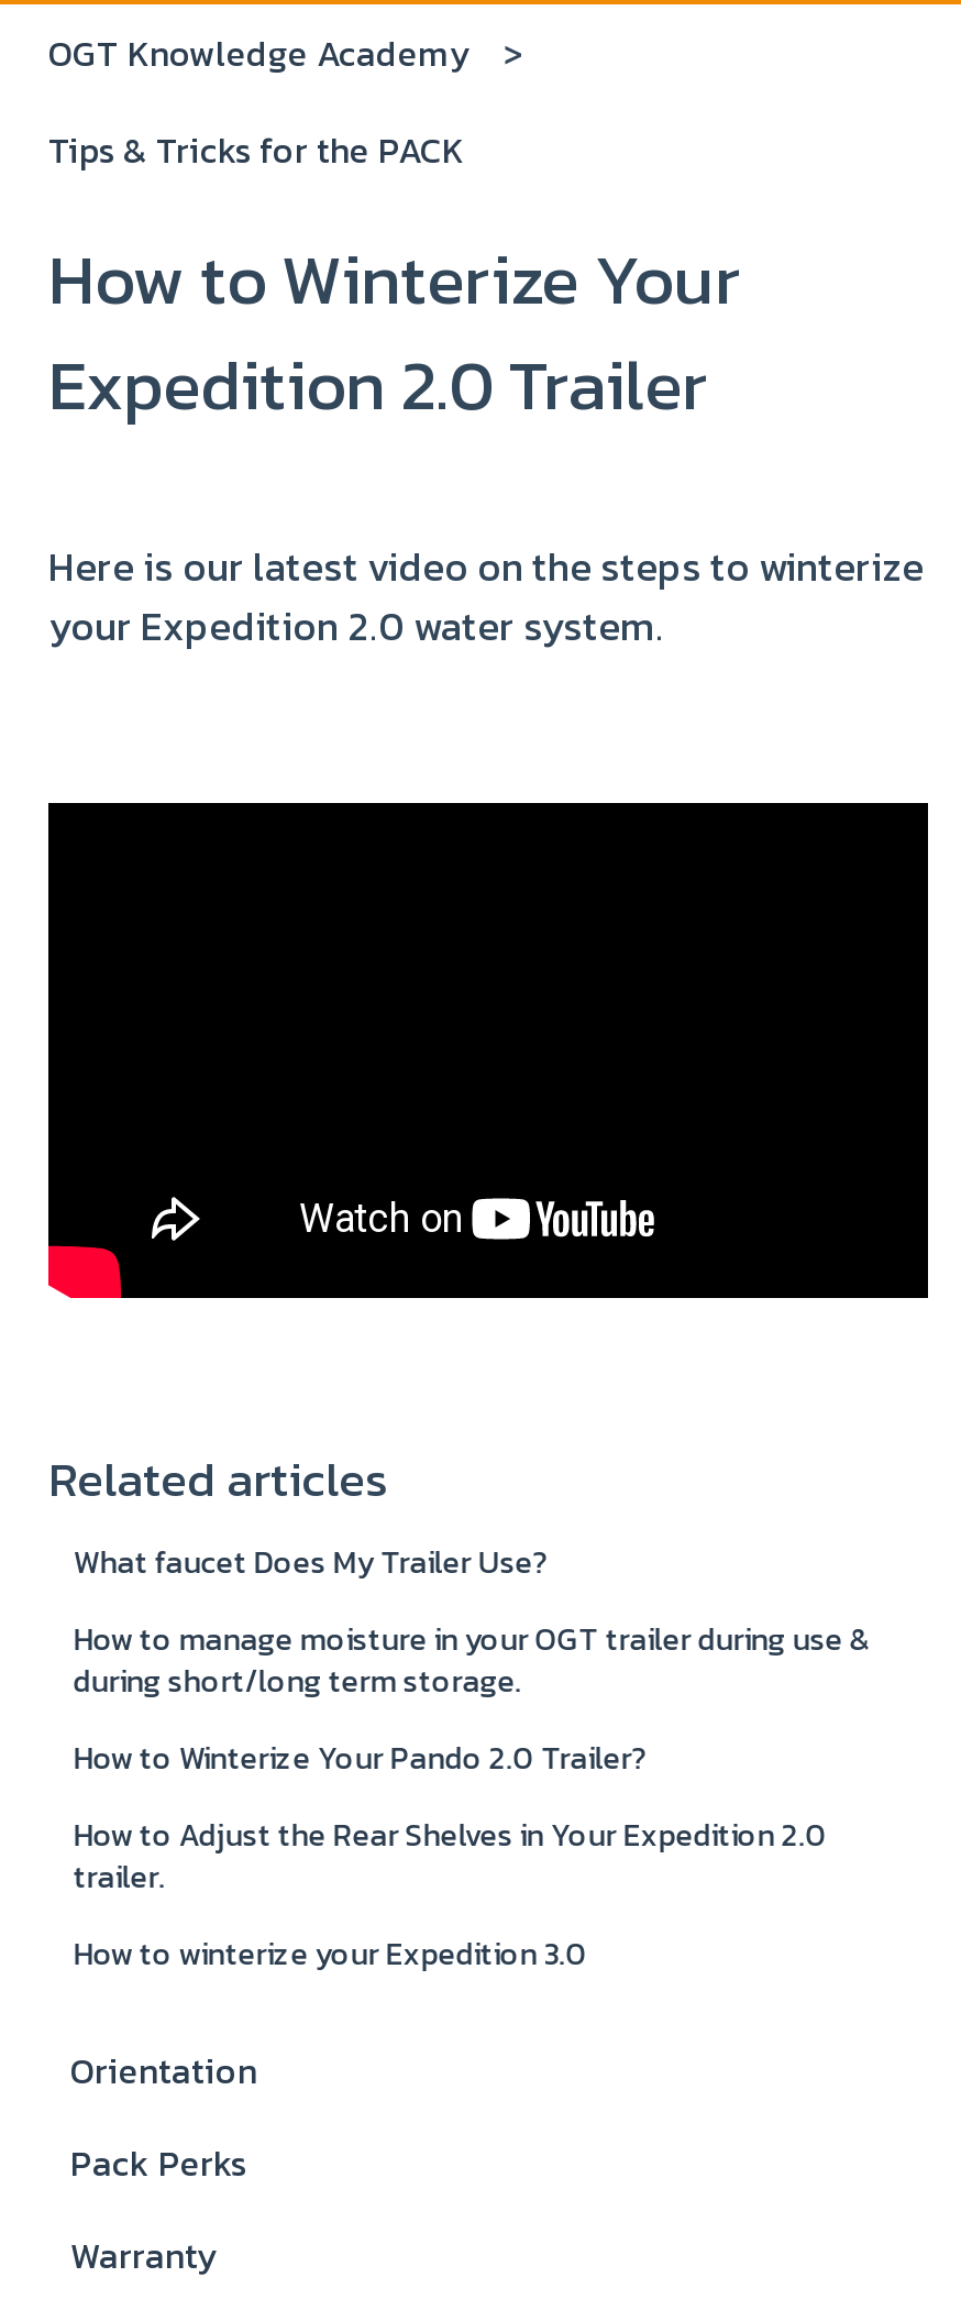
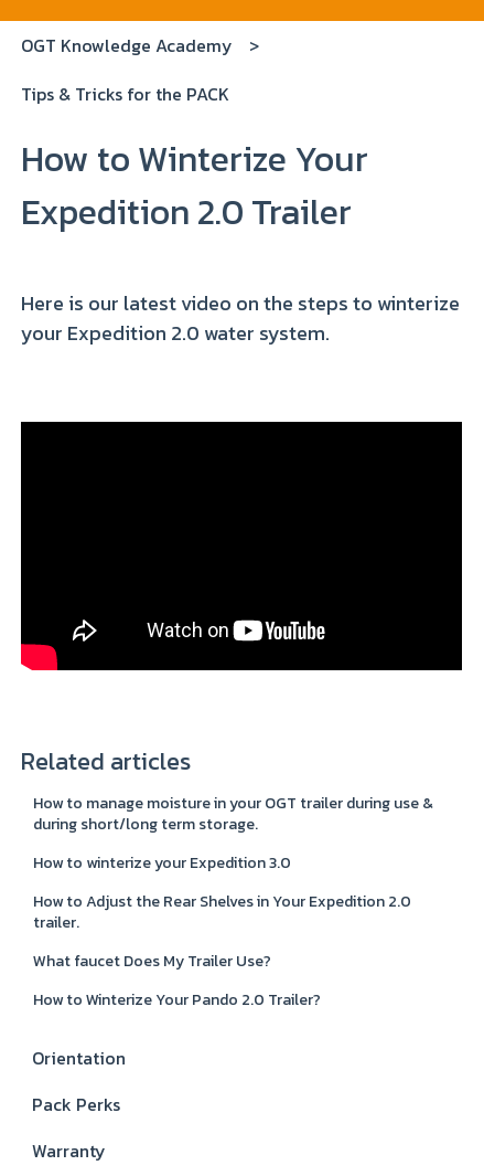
moved down: What faucet Does My Trailer Use?

moved up: How to manage moisture in your OGT trailer during use & | during short/long term storage.

moved down: How to Winterize Your Pando 2.0 Trailer?

moved up: How to Adjust the Rear Shelves in Your Expedition 2.0 | trailer.

moved up: How to winterize your Expedition 3.0
